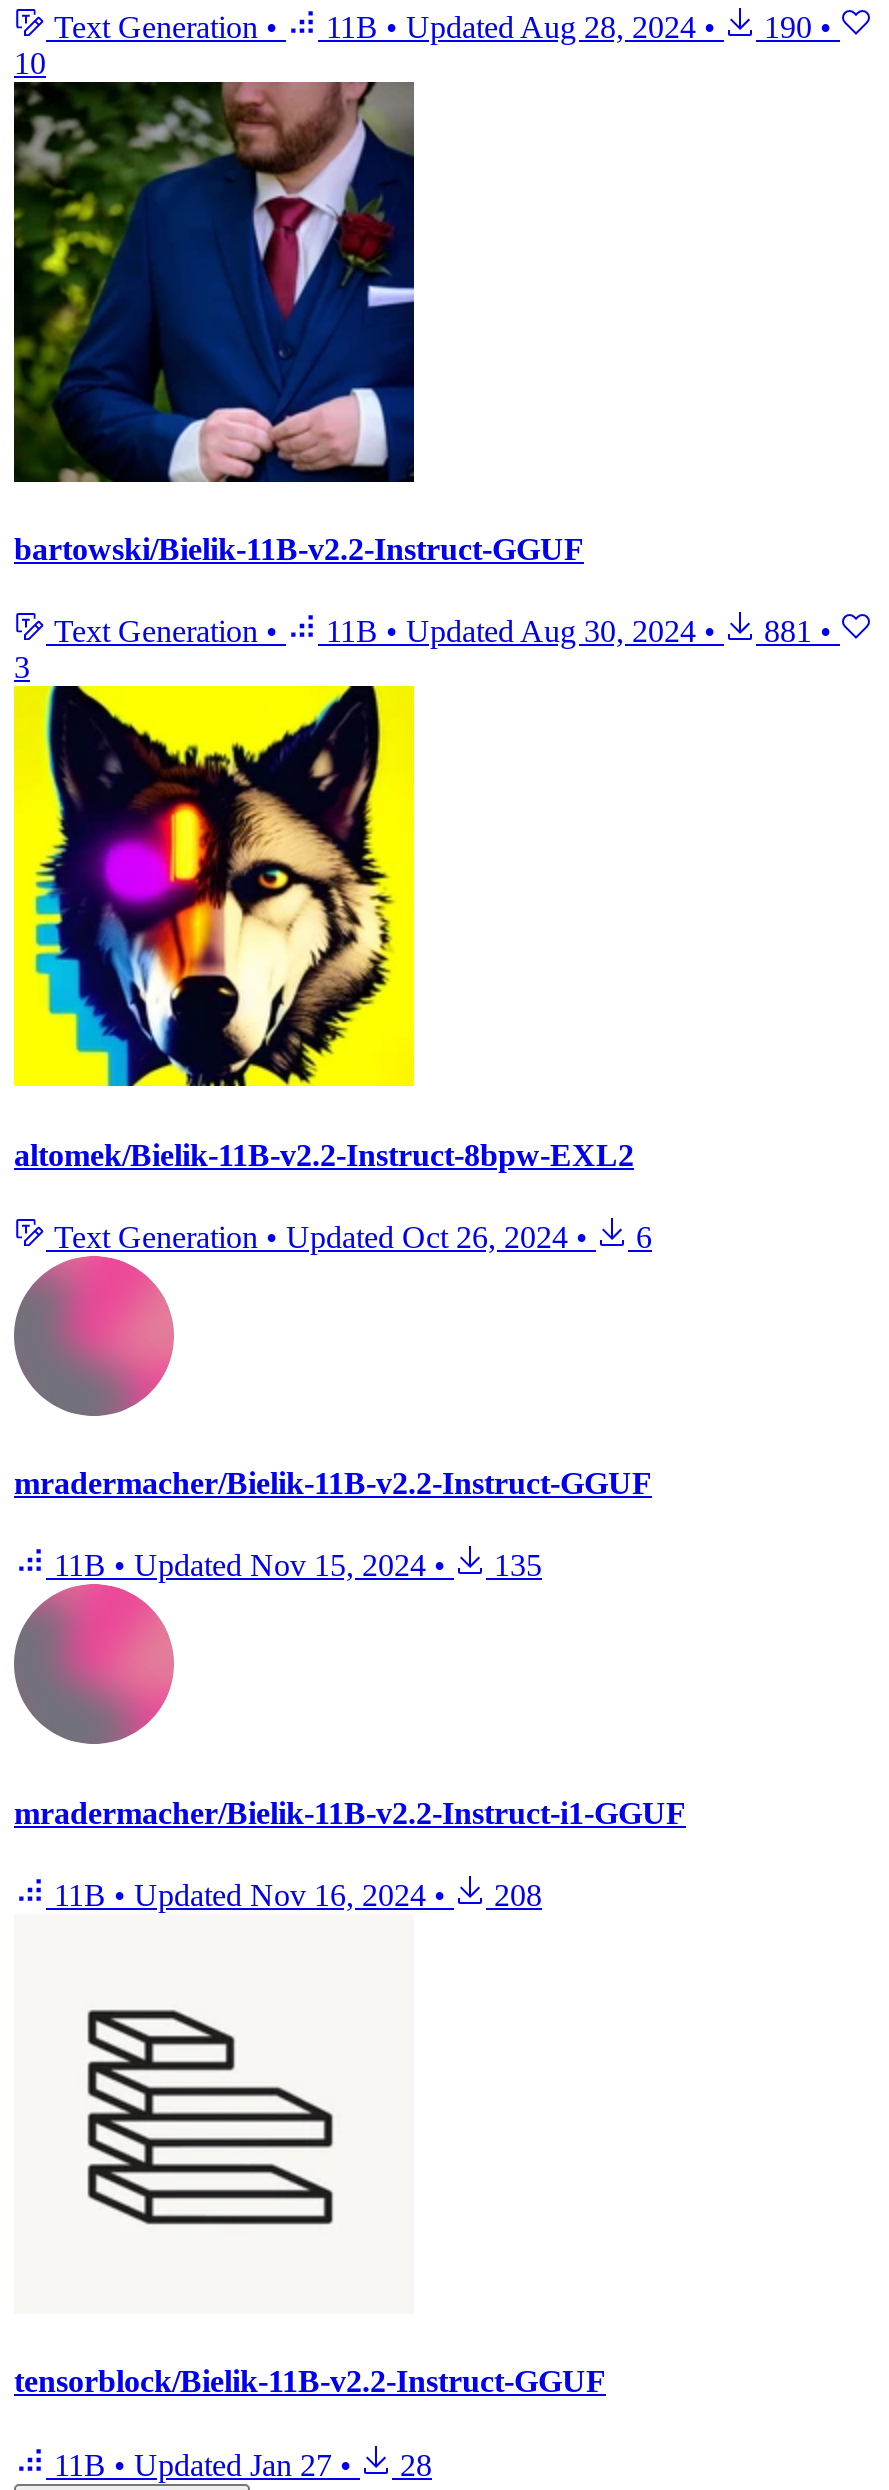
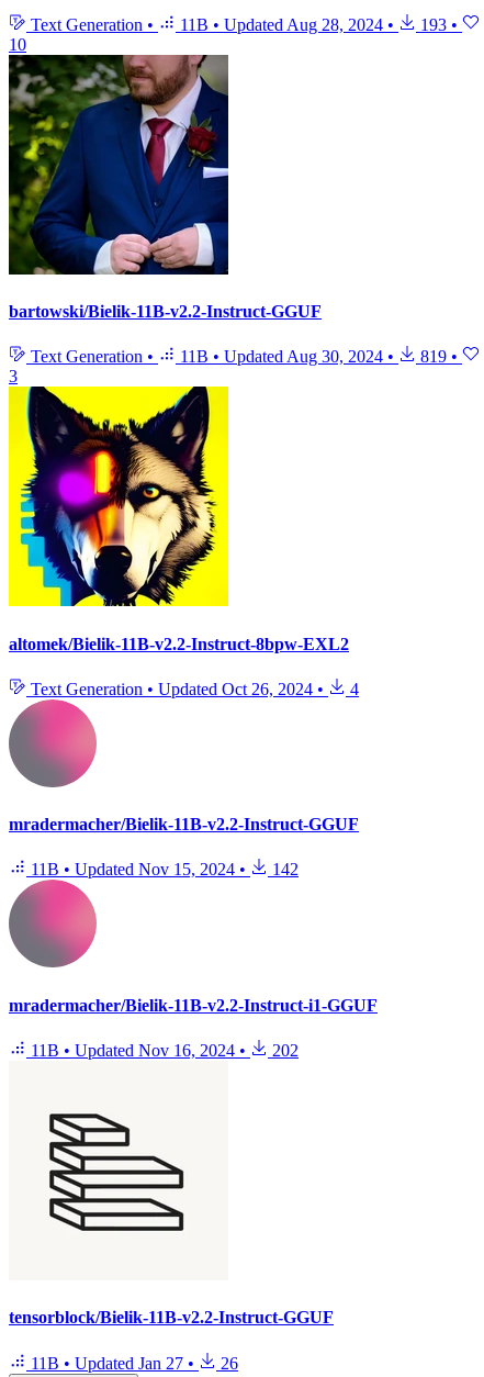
- Text Generation • 11B • Updated Aug 28, 2024 • 190 •
+ Text Generation • 11B • Updated Aug 28, 2024 • 193 •

- Text Generation • 11B • Updated Aug 30, 2024 • 881 •
+ Text Generation • 11B • Updated Aug 30, 2024 • 819 •

- Text Generation • Updated Oct 26, 2024 • 6
+ Text Generation • Updated Oct 26, 2024 • 4

- 11B • Updated Nov 15, 2024 • 135
+ 11B • Updated Nov 15, 2024 • 142

- 11B • Updated Nov 16, 2024 • 208
+ 11B • Updated Nov 16, 2024 • 202

- 11B • Updated Jan 27 • 28
+ 11B • Updated Jan 27 • 26
